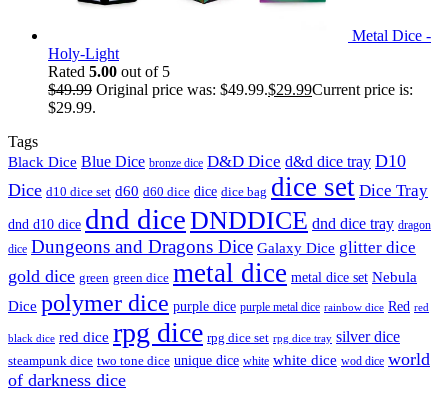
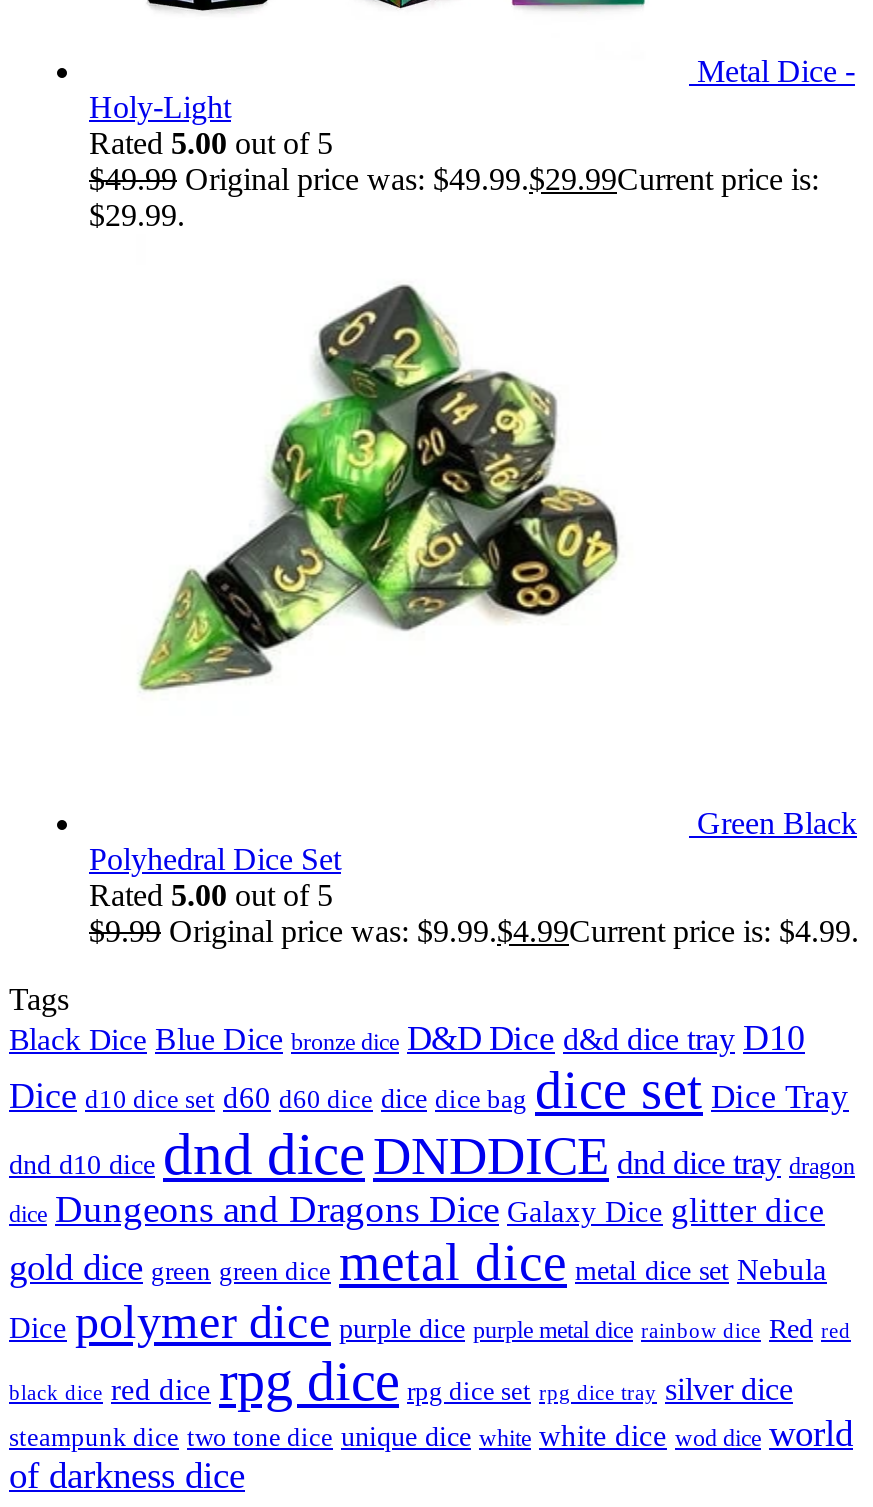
+ Green Black
+ Polyhedral Dice Set
+ Rated 5.00 out of 5
+ $9.99 Original price was: $9.99.$4.99Current price is: $4.99.

+ [image]
